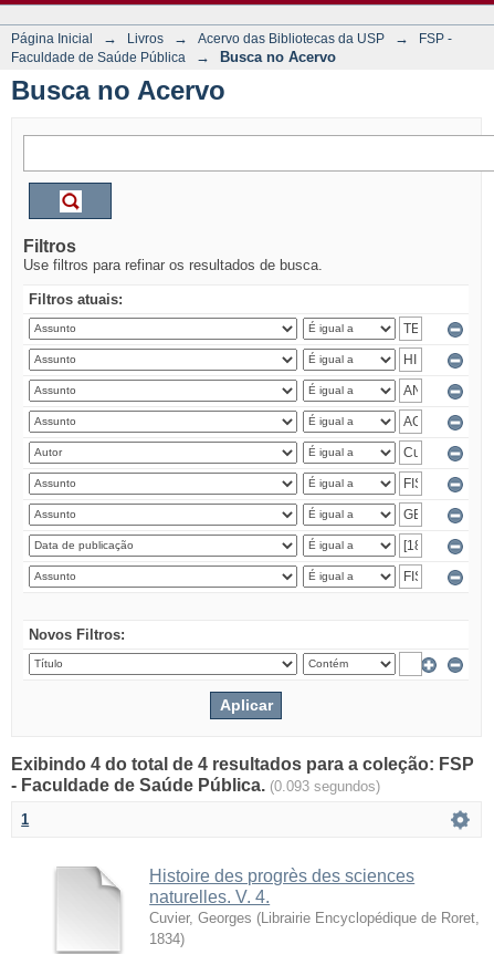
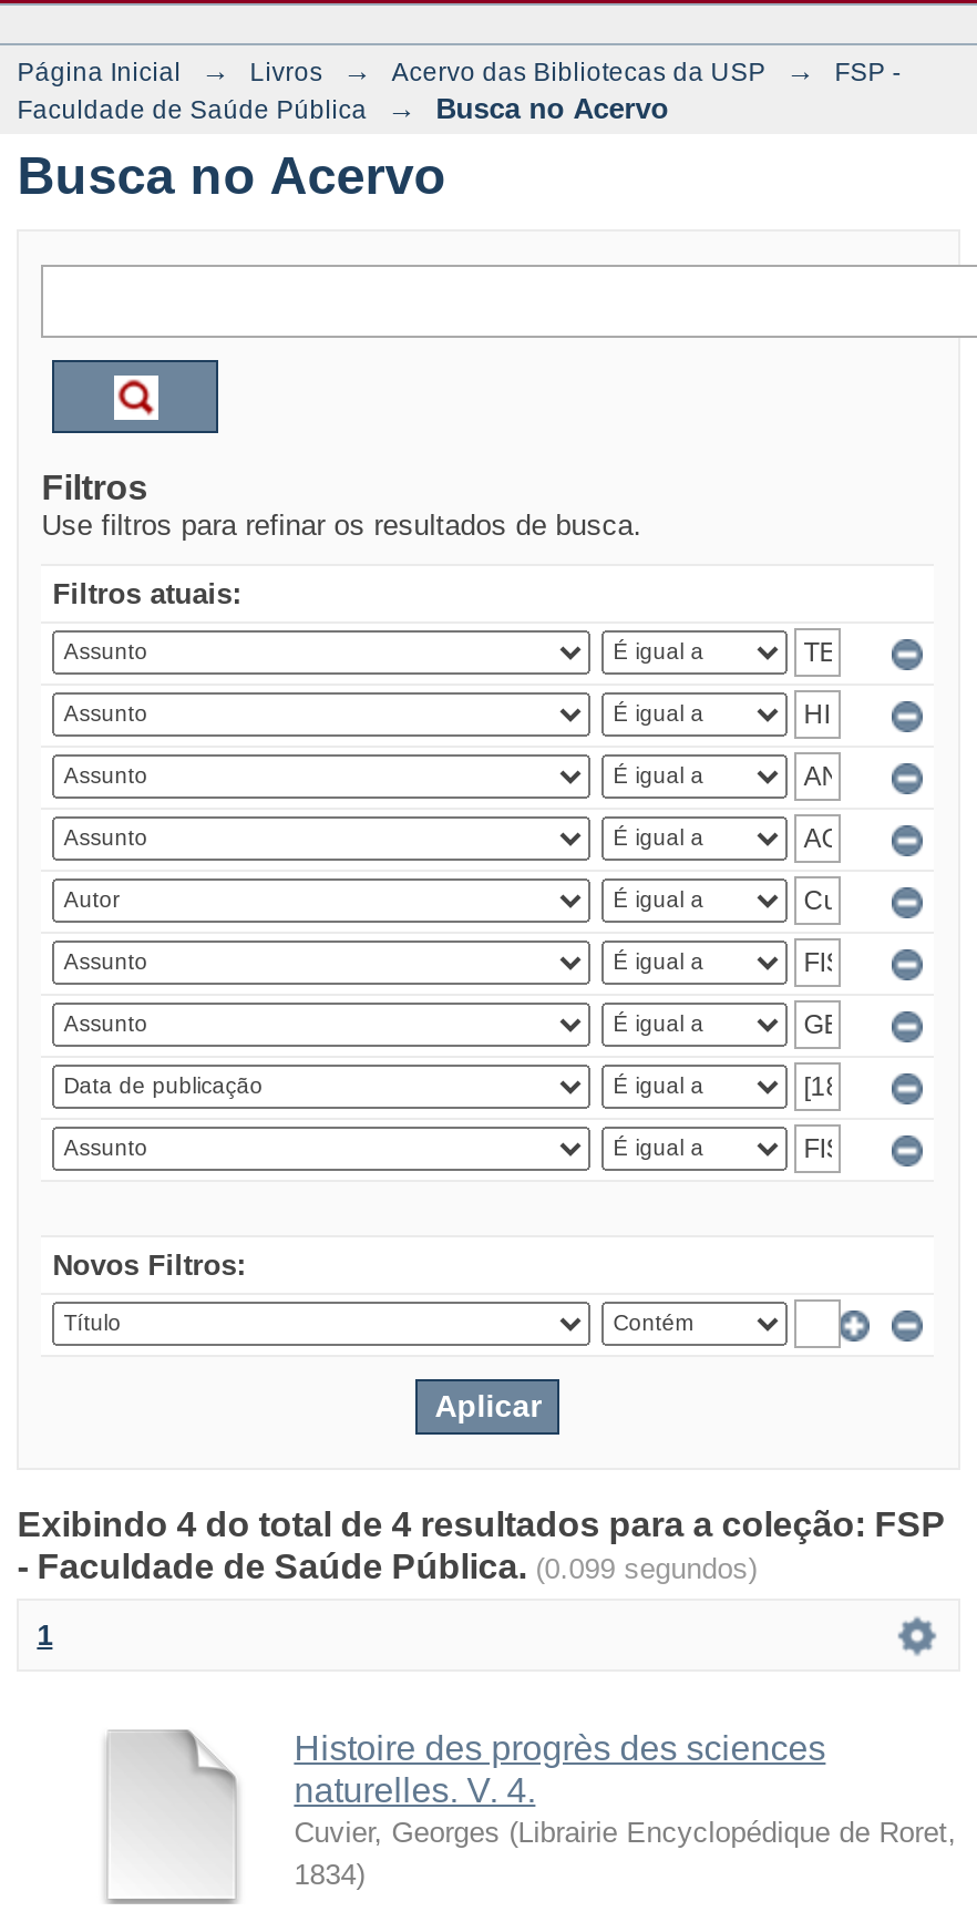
- - Faculdade de Saúde Pública. (0.093 segundos)
+ - Faculdade de Saúde Pública. (0.099 segundos)
